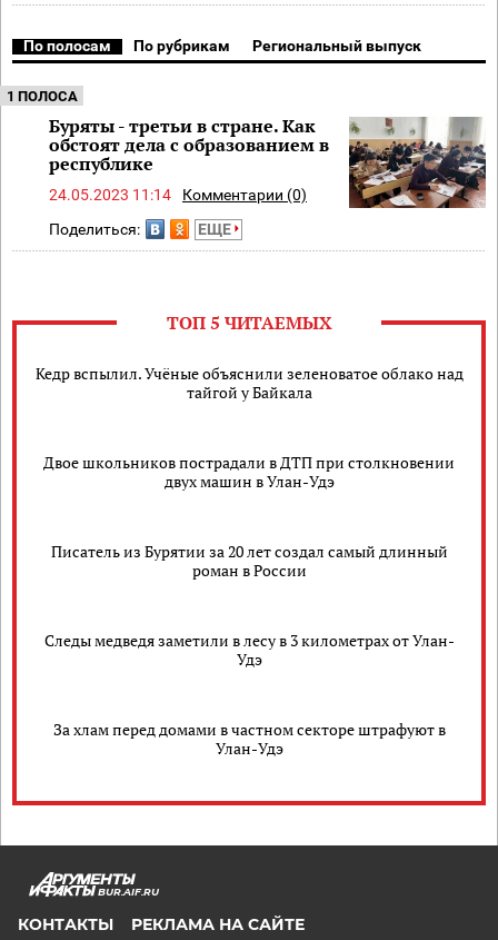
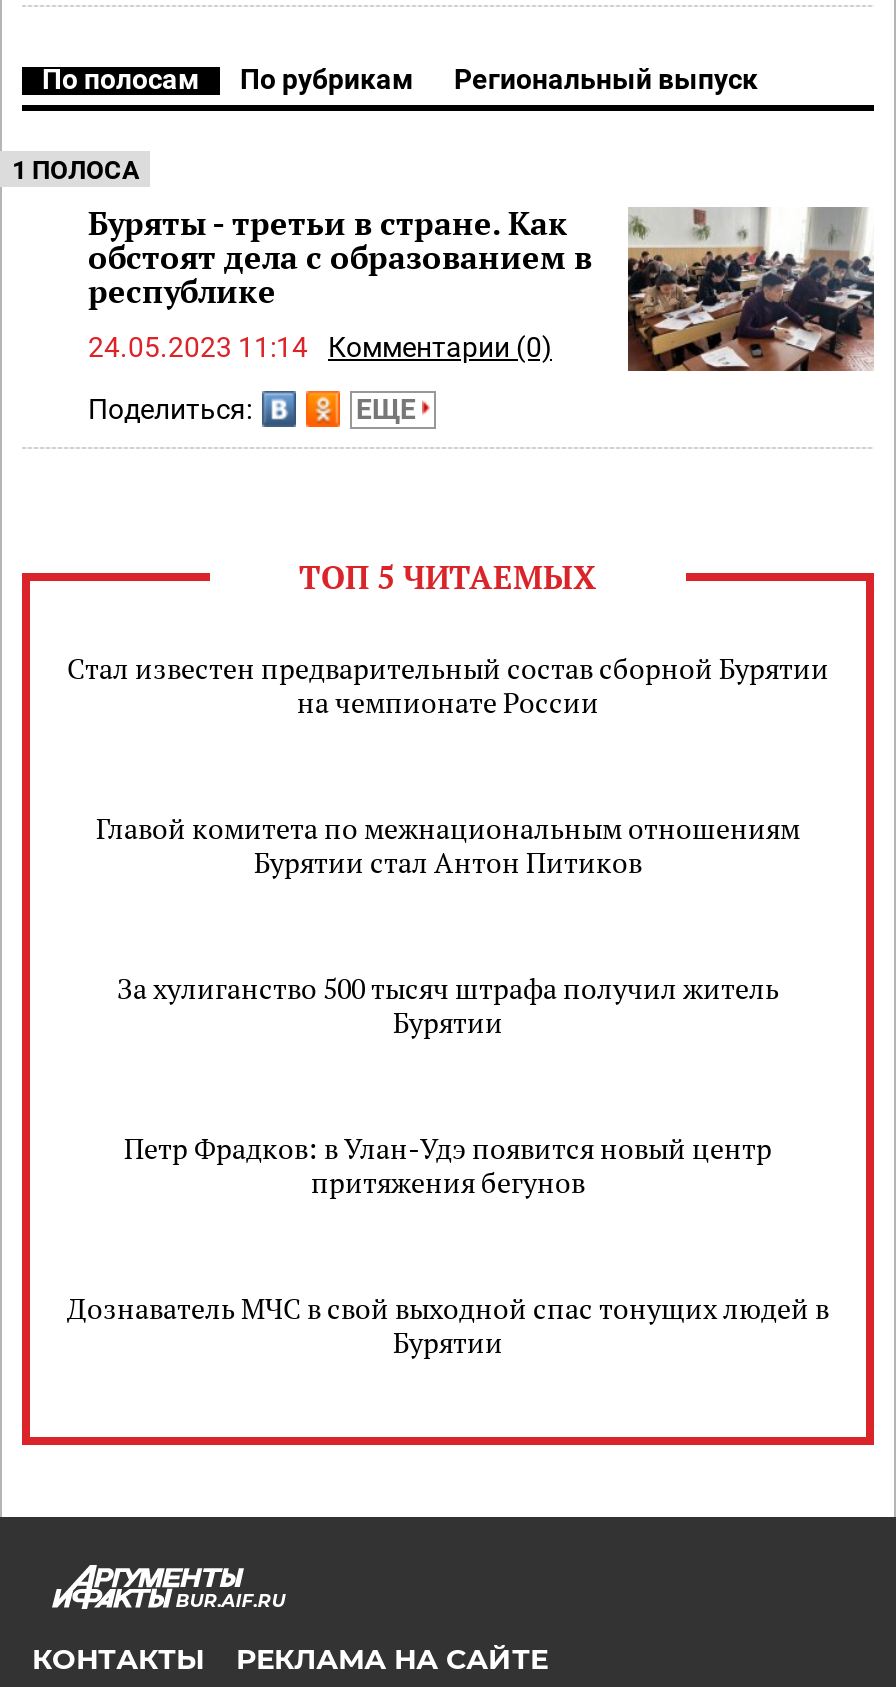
- Кедр вспылил. Учёные объяснили зеленоватое облако над
- тайгой у Байкала
+ Стал известен предварительный состав сборной Бурятии
+ на чемпионате России

- Двое школьников пострадали в ДТП при столкновении
- двух машин в Улан-Удэ
+ Главой комитета по межнациональным отношениям
+ Бурятии стал Антон Питиков

- Писатель из Бурятии за 20 лет создал самый длинный
- роман в России
+ За хулиганство 500 тысяч штрафа получил житель
+ Бурятии

- Следы медведя заметили в лесу в 3 километрах от Улан-
- Удэ
+ Петр Фрадков: в Улан-Удэ появится новый центр
+ притяжения бегунов

- За хлам перед домами в частном секторе штрафуют в
- Улан-Удэ
+ Дознаватель МЧС в свой выходной спас тонущих людей в
+ Бурятии
